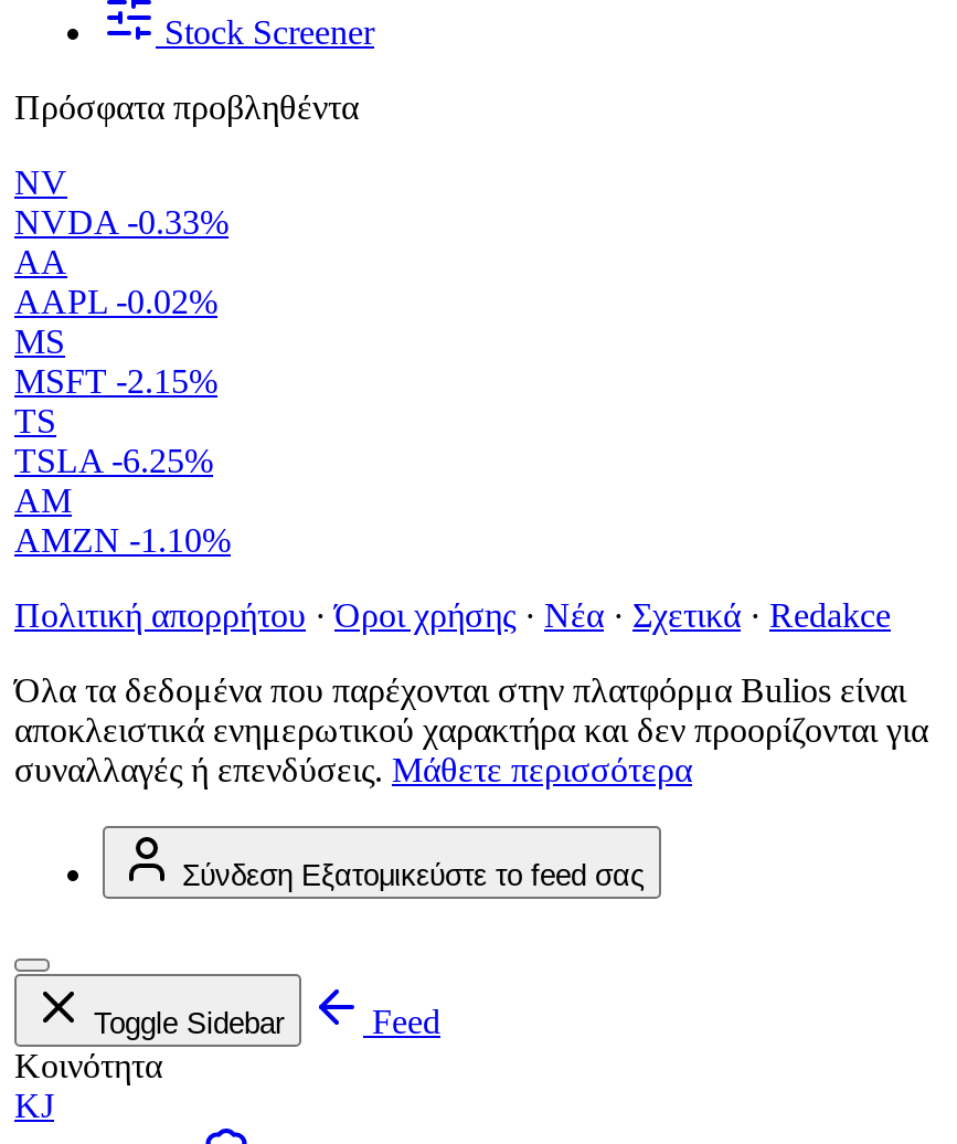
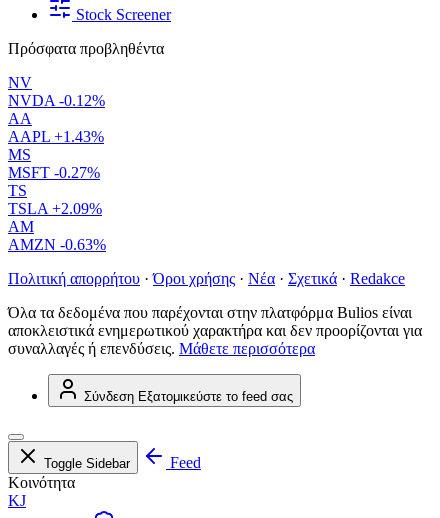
- NVDA -0.33%
+ NVDA -0.12%

- AAPL -0.02%
+ AAPL +1.43%

- MSFT -2.15%
+ MSFT -0.27%

- TSLA -6.25%
+ TSLA +2.09%

- AMZN -1.10%
+ AMZN -0.63%
